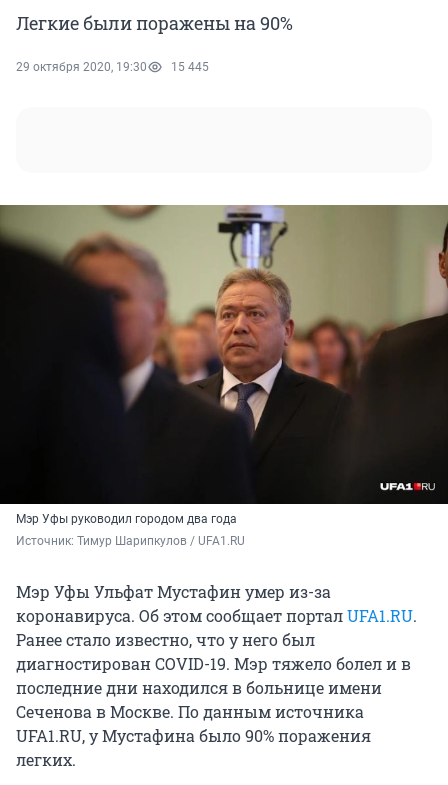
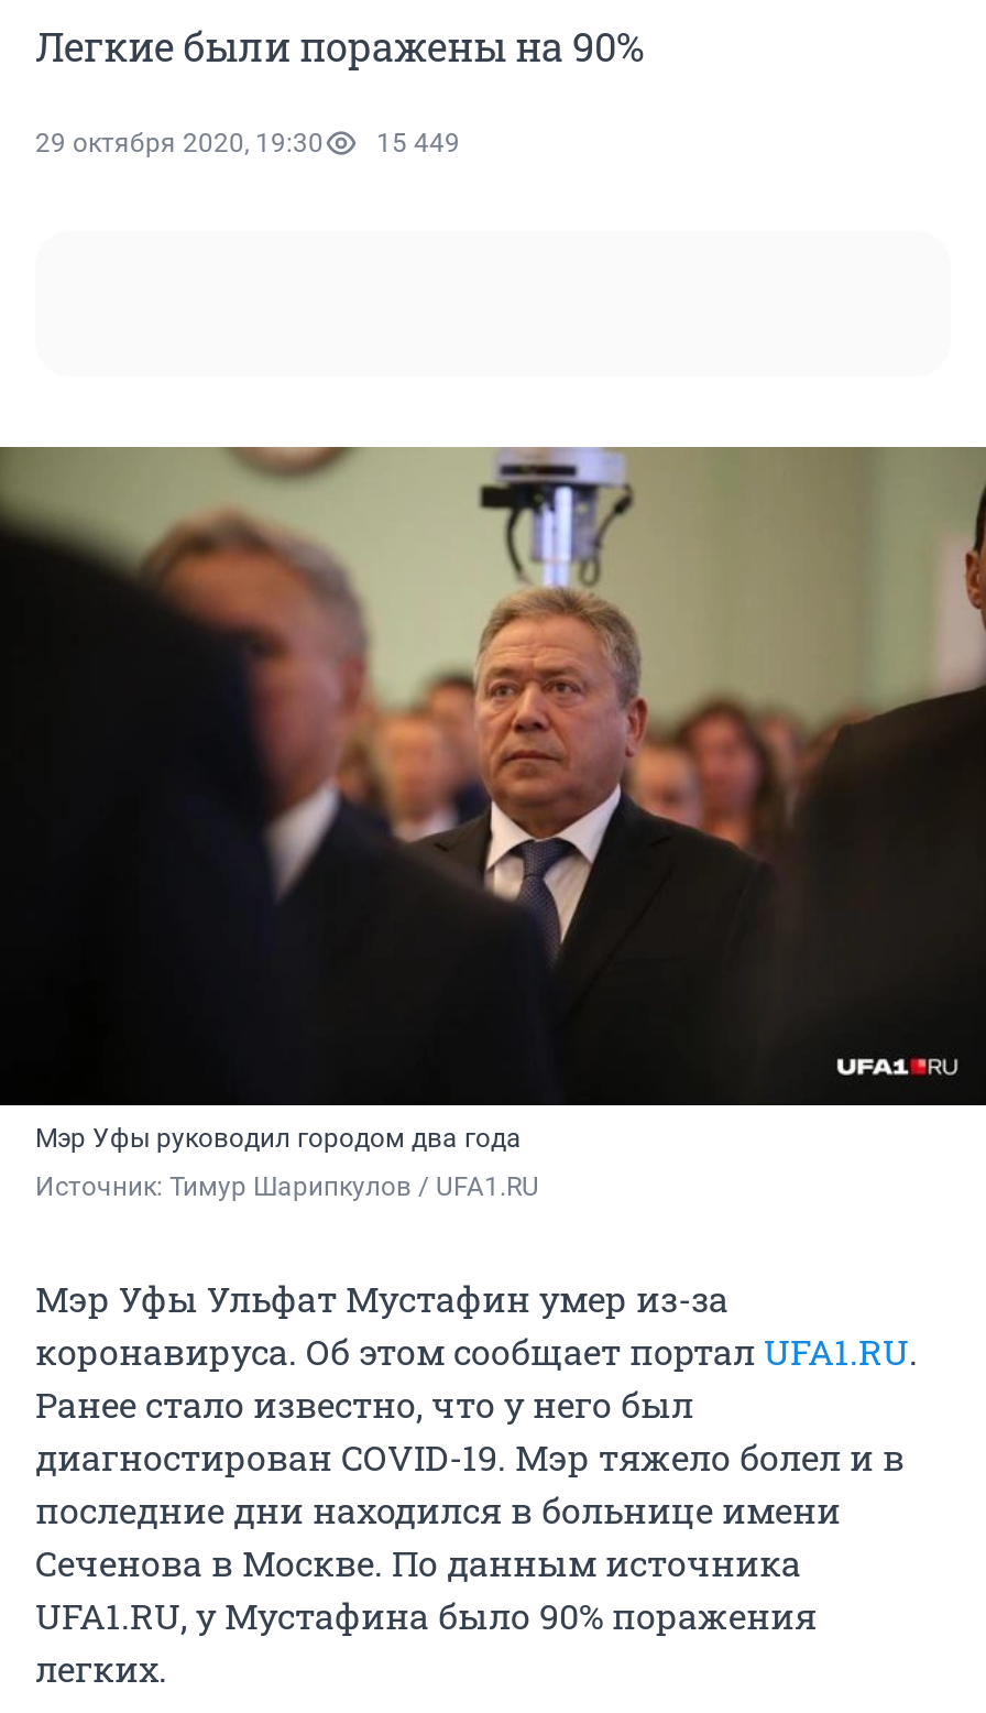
- 29 октября 2020, 19:30 15 445
+ 29 октября 2020, 19:30 15 449
